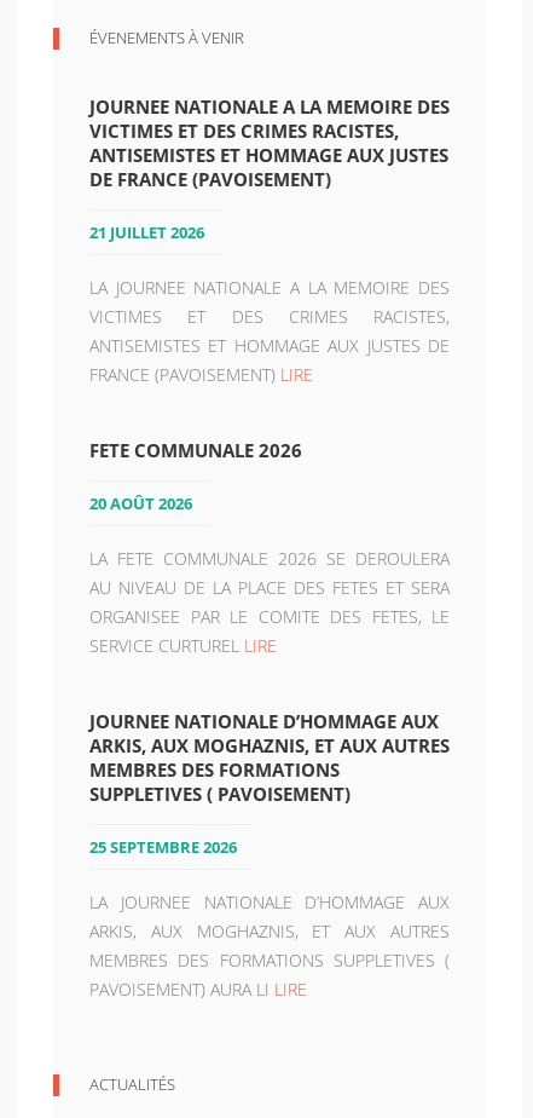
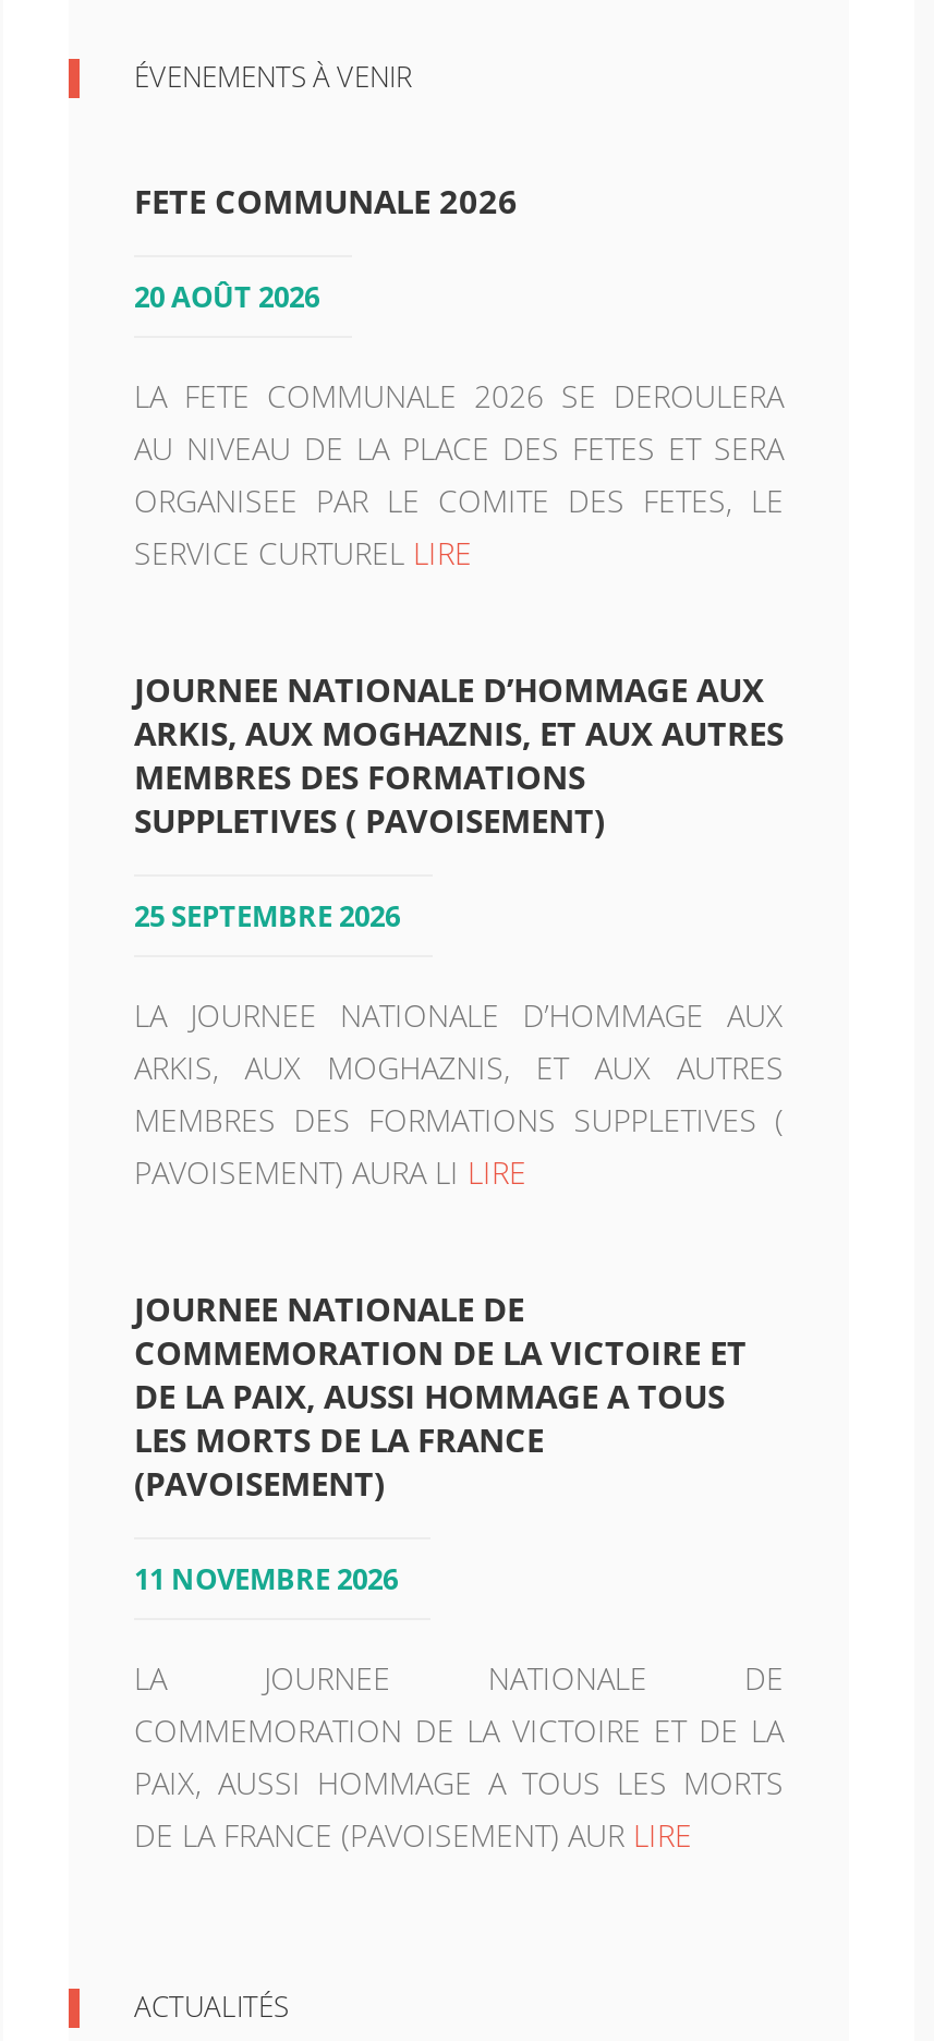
- JOURNEE NATIONALE A LA MEMOIRE DES
- VICTIMES ET DES CRIMES RACISTES,
- ANTISEMISTES ET HOMMAGE AUX JUSTES
- DE FRANCE (PAVOISEMENT)
- 21 JUILLET 2026
- LA JOURNEE NATIONALE A LA MEMOIRE DES
- VICTIMES ET DES CRIMES RACISTES,
- ANTISEMISTES ET HOMMAGE AUX JUSTES DE
- FRANCE (PAVOISEMENT) LIRE

moved up: FETE COMMUNALE 2026 | 20 AOÛT 2026 | LA FETE COMMUNALE 2026 SE DEROULERA | ... | MEMBRES DES FORMATIONS SUPPLETIVES ( | PAVOISEMENT) AURA LI LIRE

+ JOURNEE NATIONALE DE
+ COMMEMORATION DE LA VICTOIRE ET
+ DE LA PAIX, AUSSI HOMMAGE A TOUS
+ LES MORTS DE LA FRANCE
+ (PAVOISEMENT)
+ 11 NOVEMBRE 2026
+ LA JOURNEE NATIONALE DE
+ COMMEMORATION DE LA VICTOIRE ET DE LA
+ PAIX, AUSSI HOMMAGE A TOUS LES MORTS
+ DE LA FRANCE (PAVOISEMENT) AUR LIRE
